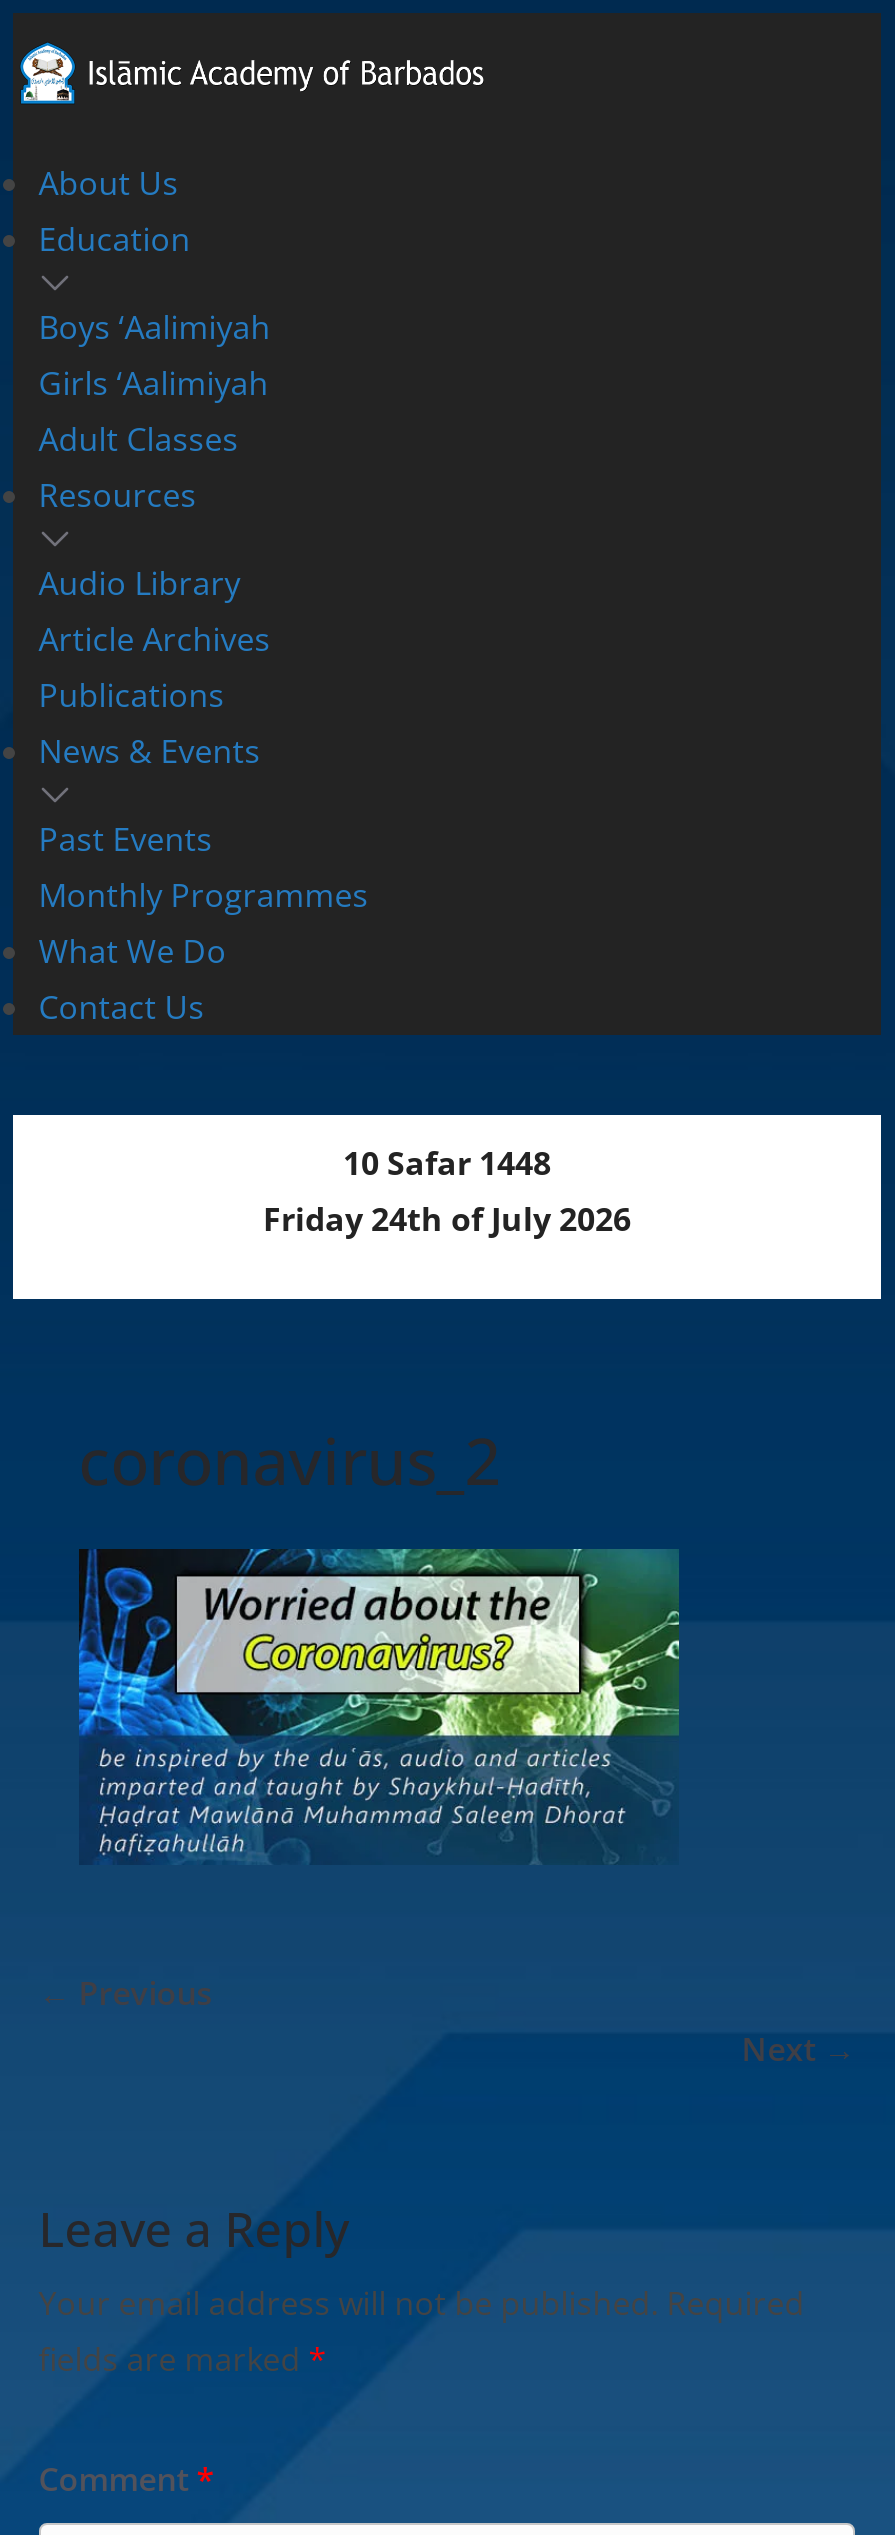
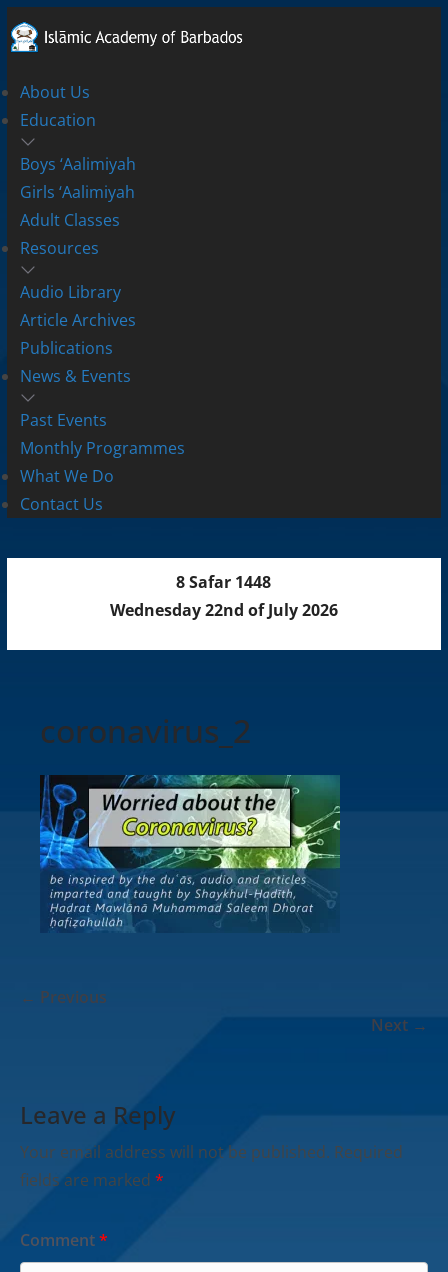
- 10 Safar 1448
+ 8 Safar 1448

- Friday 24th of July 2026
+ Wednesday 22nd of July 2026
